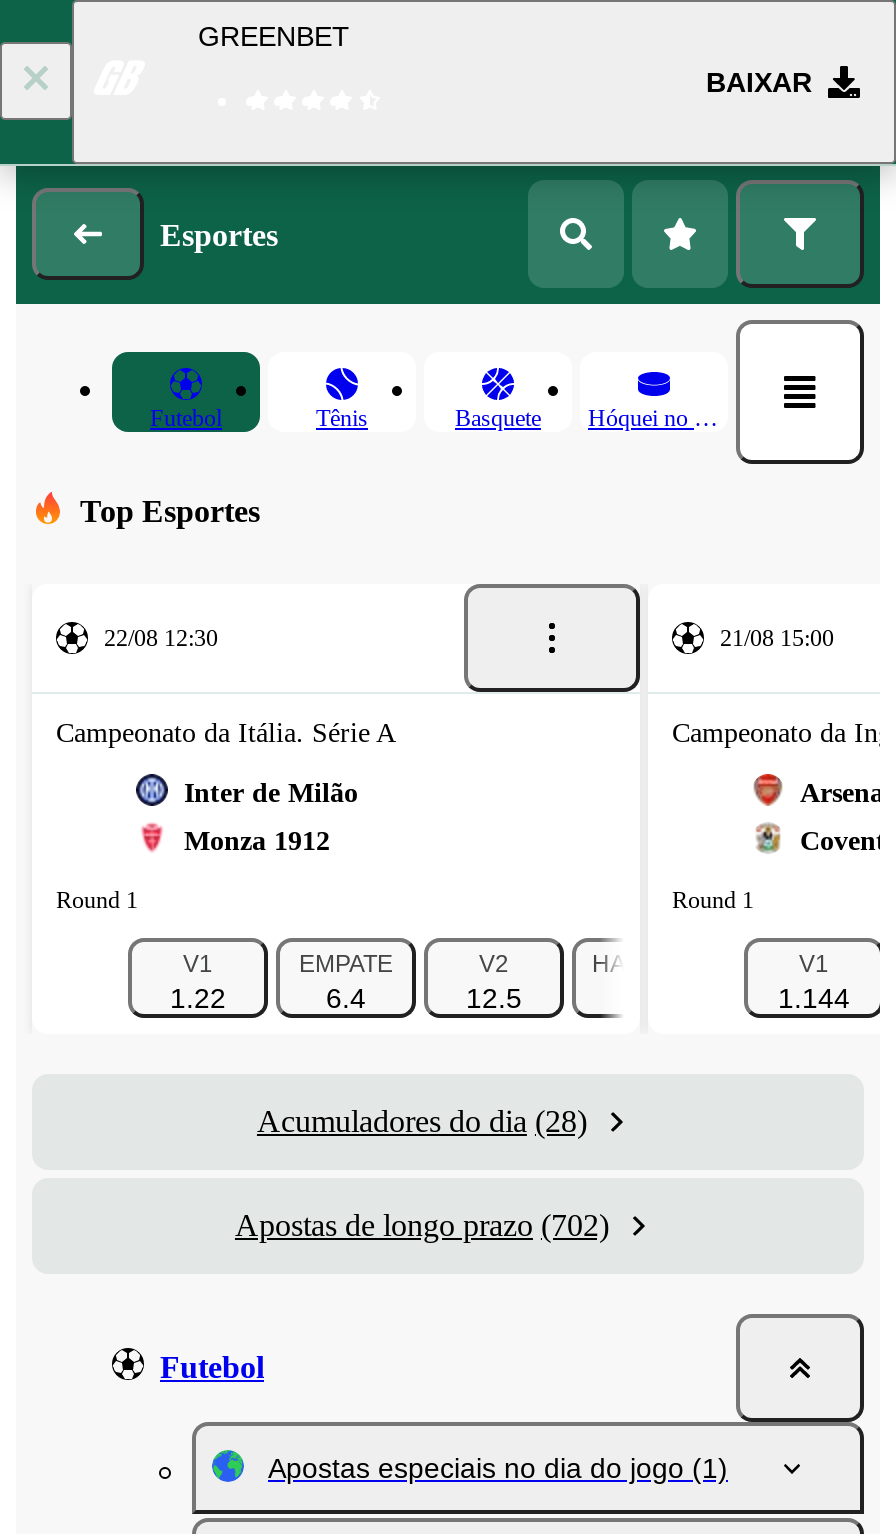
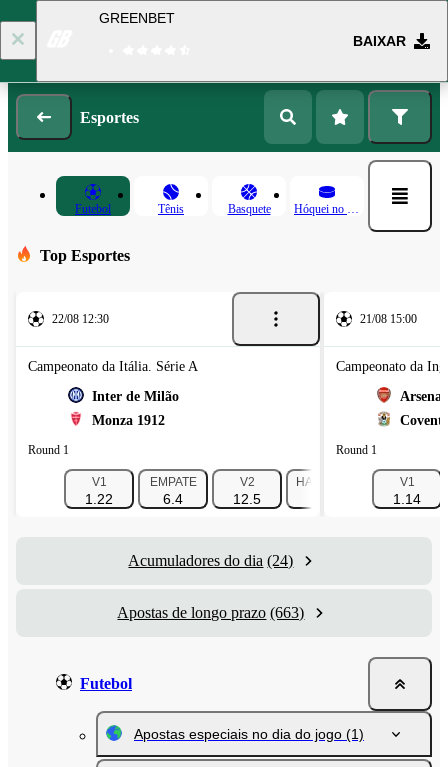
- 1.144
+ 1.14

- Acumuladores do dia (28)
+ Acumuladores do dia (24)

- Apostas de longo prazo (702)
+ Apostas de longo prazo (663)
